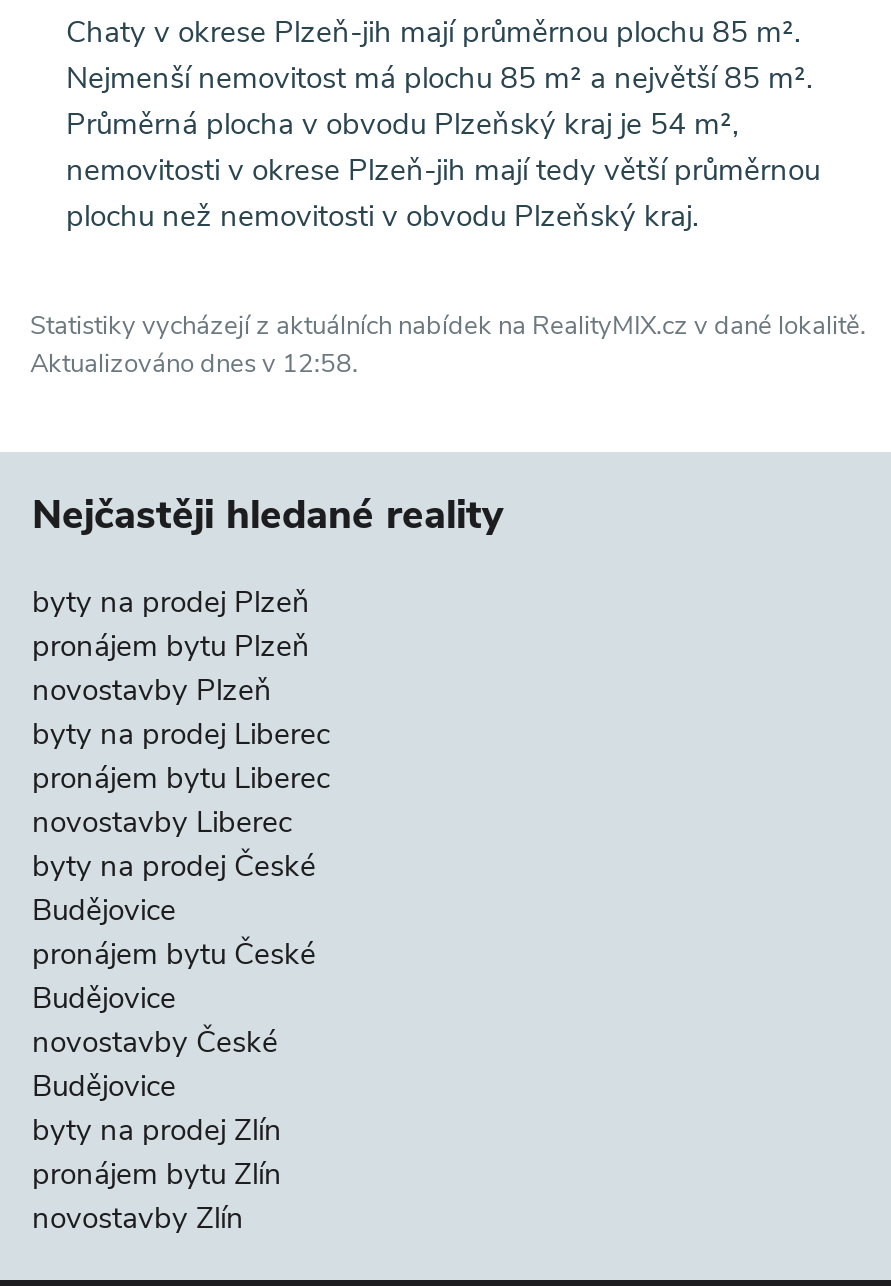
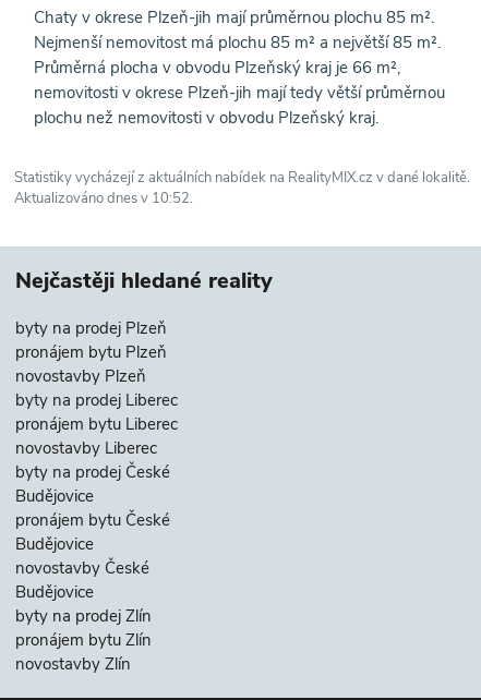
- Průměrná plocha v obvodu Plzeňský kraj je 54 m²,
+ Průměrná plocha v obvodu Plzeňský kraj je 66 m²,

- Aktualizováno dnes v 12:58.
+ Aktualizováno dnes v 10:52.
